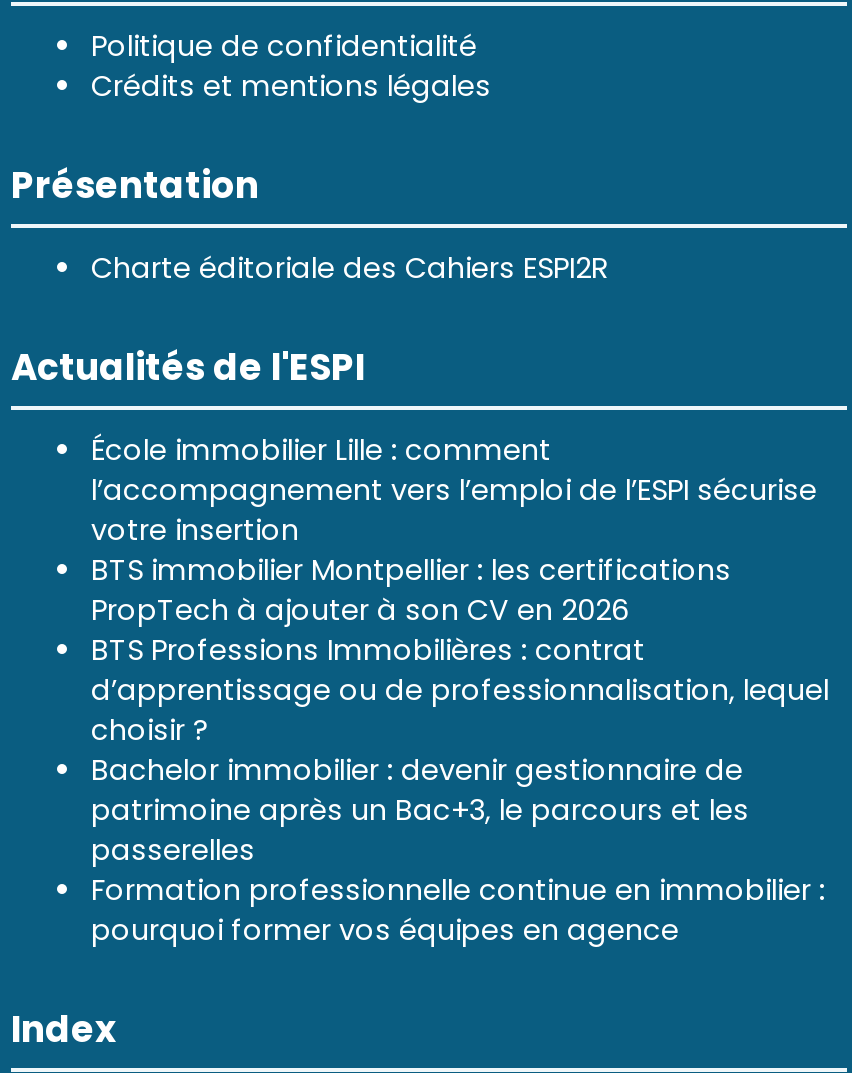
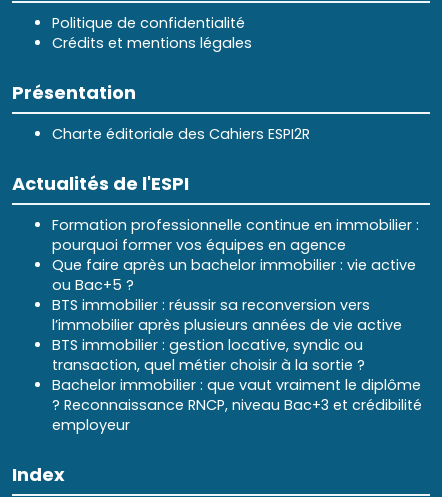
- École immobilier Lille : comment
- l’accompagnement vers l’emploi de l’ESPI sécurise
- votre insertion
- BTS immobilier Montpellier : les certifications
- PropTech à ajouter à son CV en 2026
- BTS Professions Immobilières : contrat
- d’apprentissage ou de professionnalisation, lequel
- choisir ?
- Bachelor immobilier : devenir gestionnaire de
- patrimoine après un Bac+3, le parcours et les
- passerelles

moved up: Formation professionnelle continue en immobilier : | pourquoi former vos équipes en agence

+ Que faire après un bachelor immobilier : vie active
+ ou Bac+5 ?
+ BTS immobilier : réussir sa reconversion vers
+ l’immobilier après plusieurs années de vie active
+ BTS immobilier : gestion locative, syndic ou
+ transaction, quel métier choisir à la sortie ?
+ Bachelor immobilier : que vaut vraiment le diplôme
+ ? Reconnaissance RNCP, niveau Bac+3 et crédibilité
+ employeur
